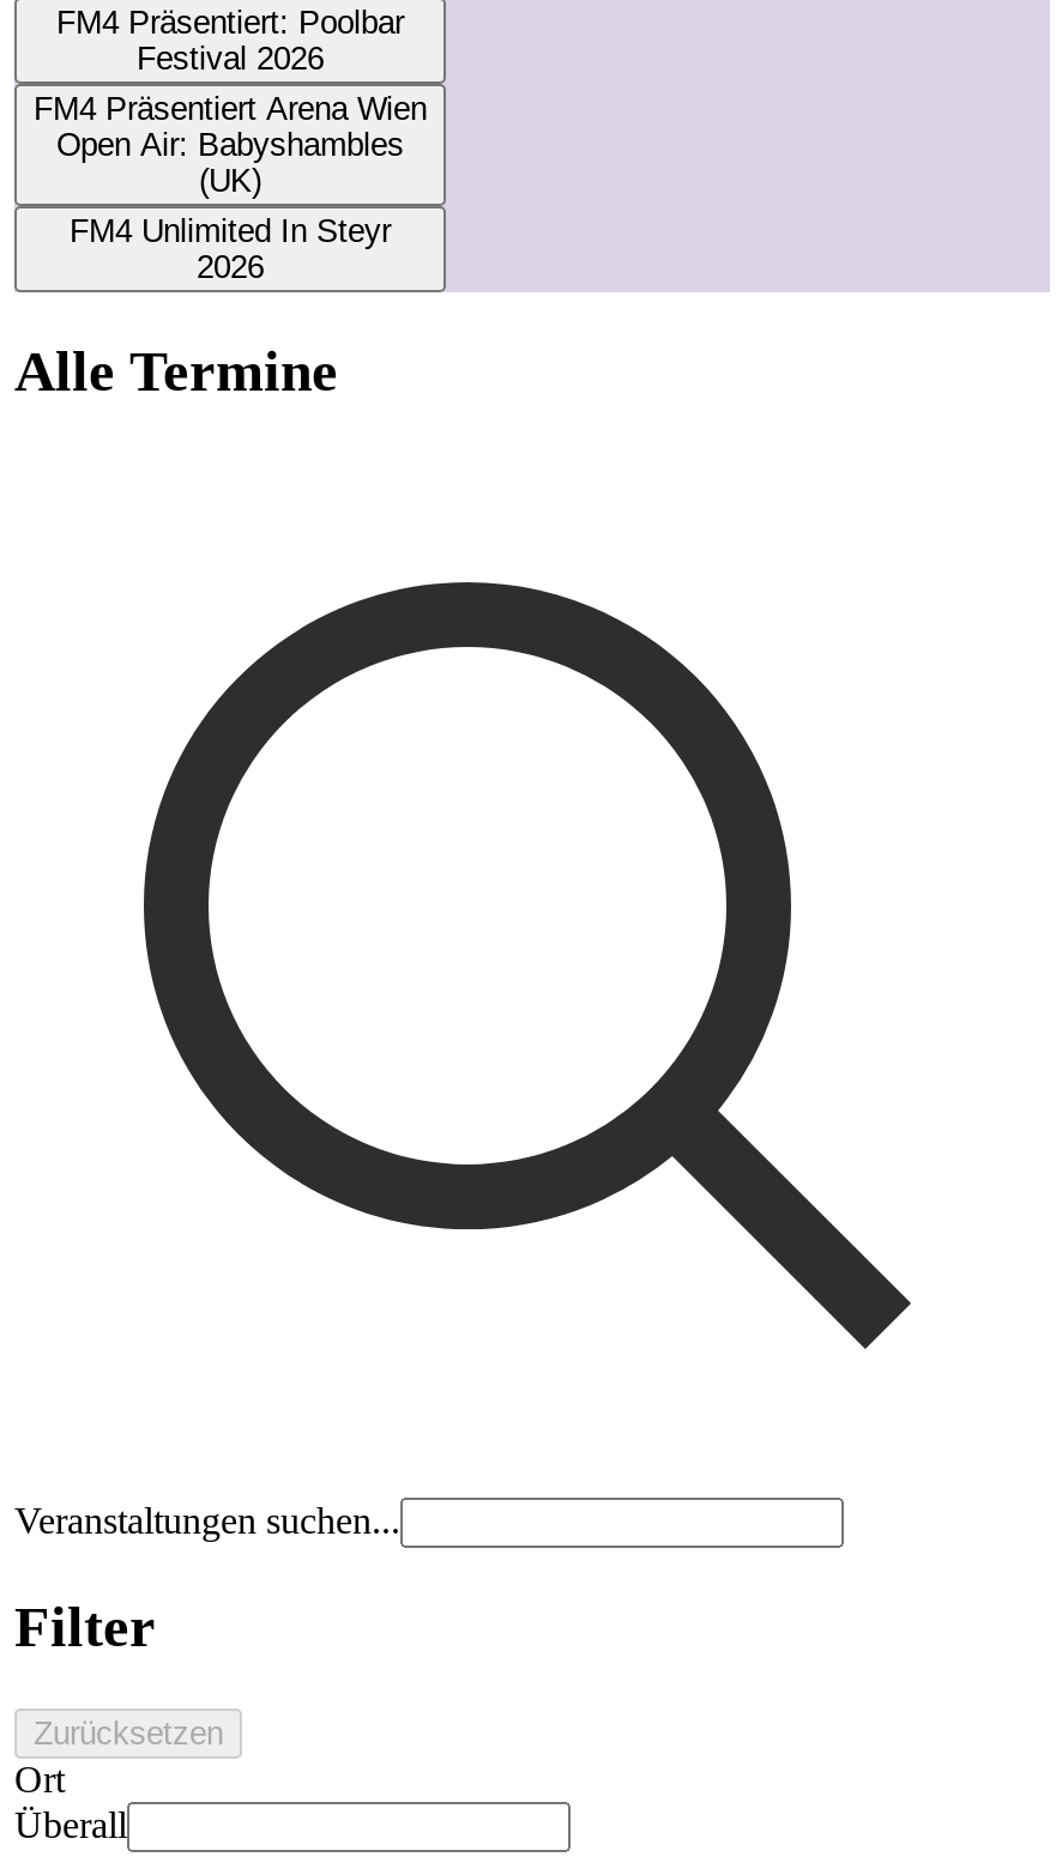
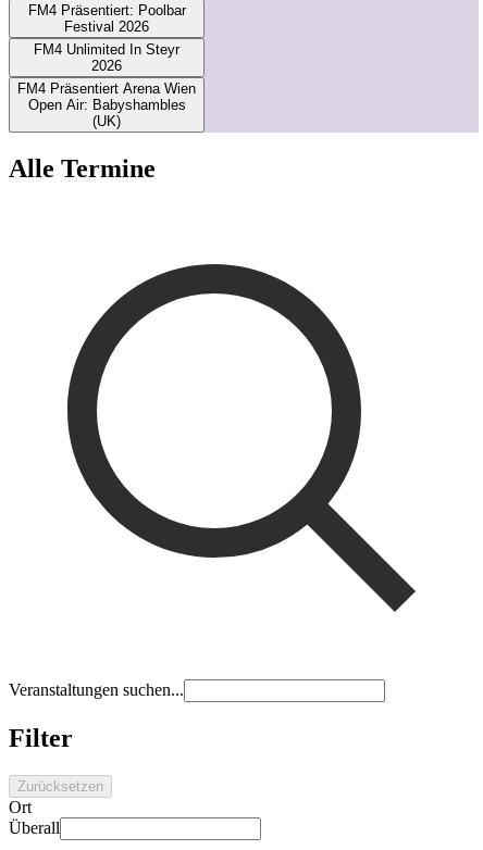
moved down: FM4 Präsentiert Arena Wien | Open Air: Babyshambles | (UK)

moved up: FM4 Unlimited In Steyr | 2026
